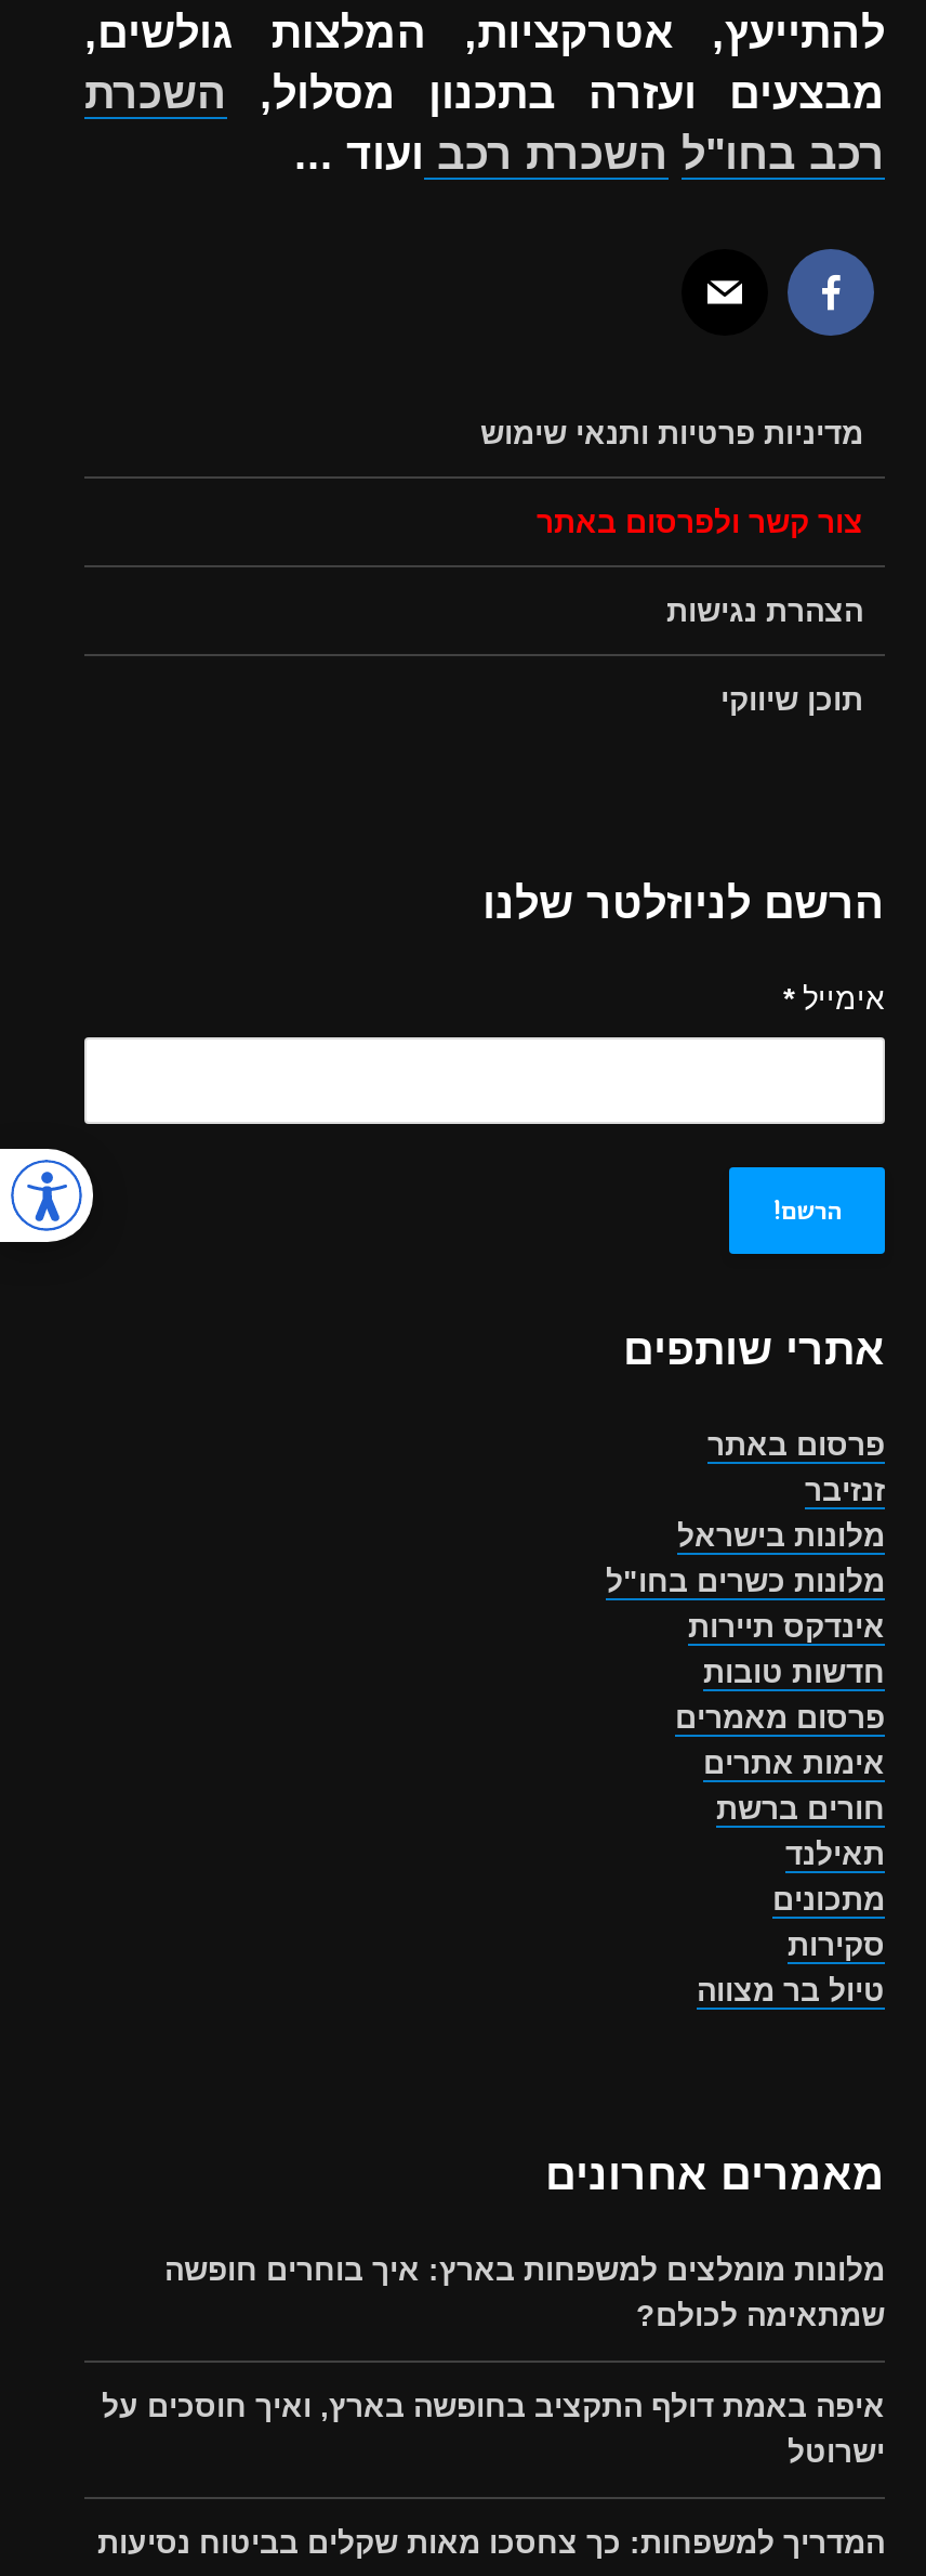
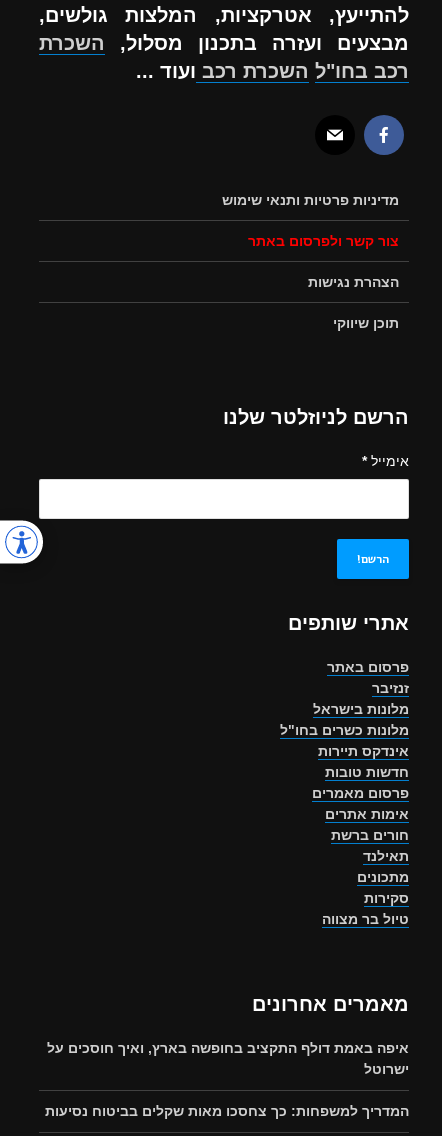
- [image]
+ [image]

- מלונות מומלצים למשפחות בארץ: איך בוחרים חופשה
- שמתאימה לכולם?
